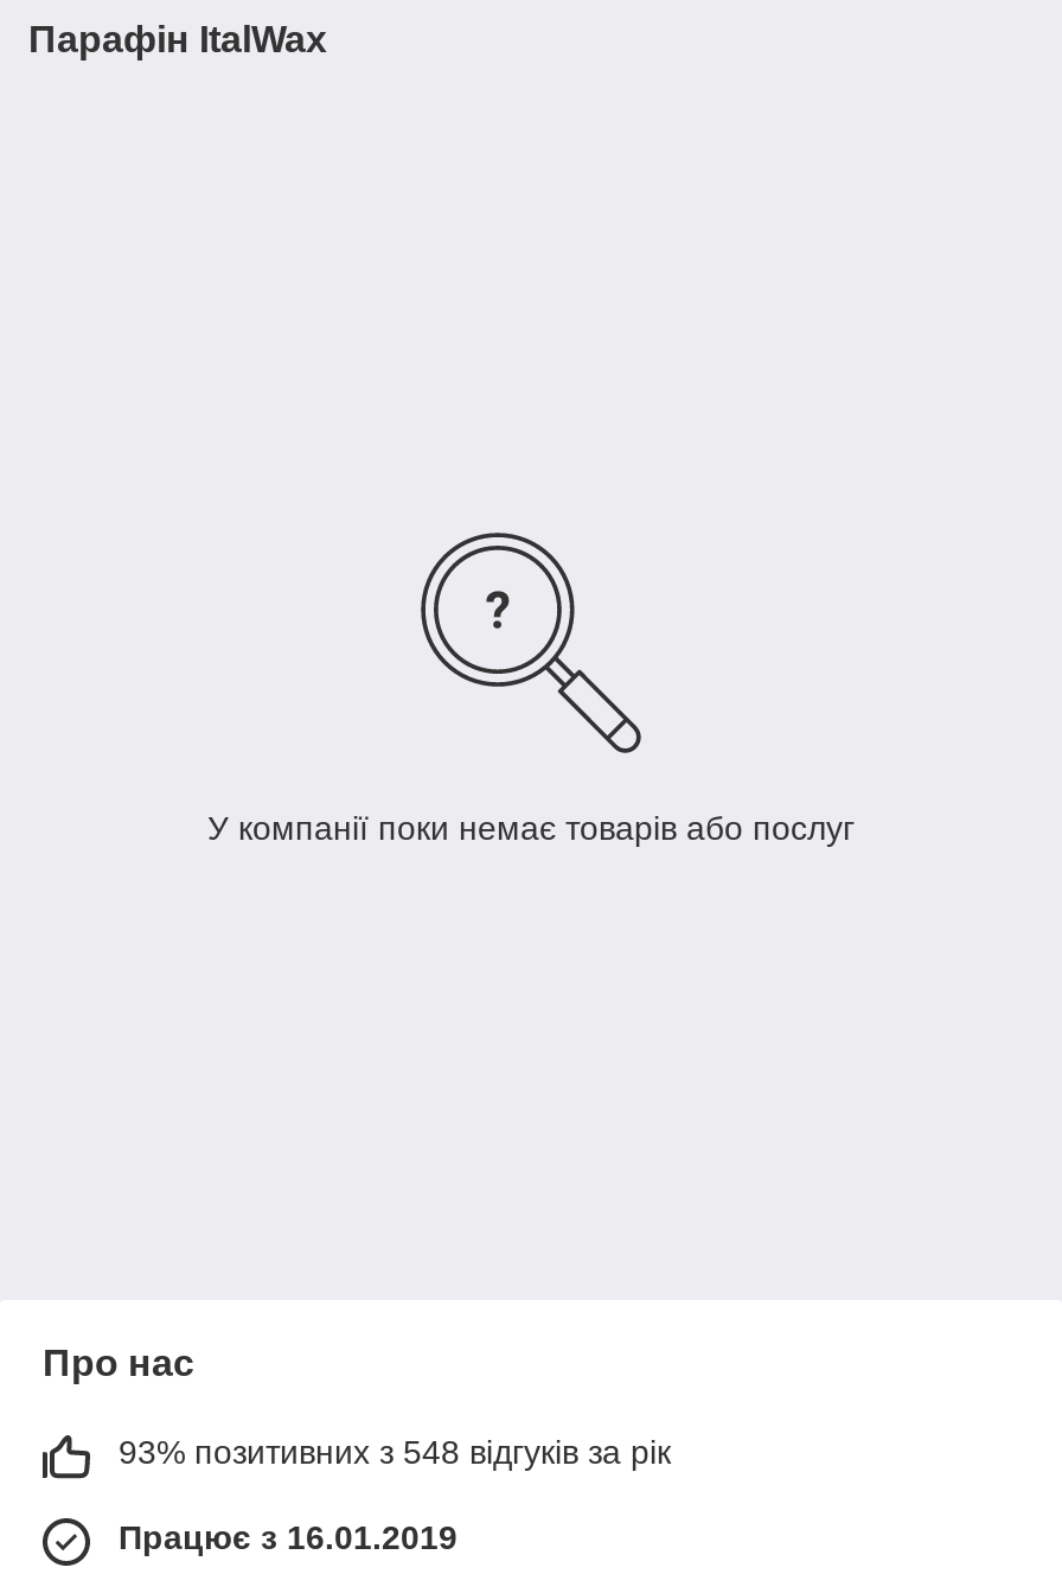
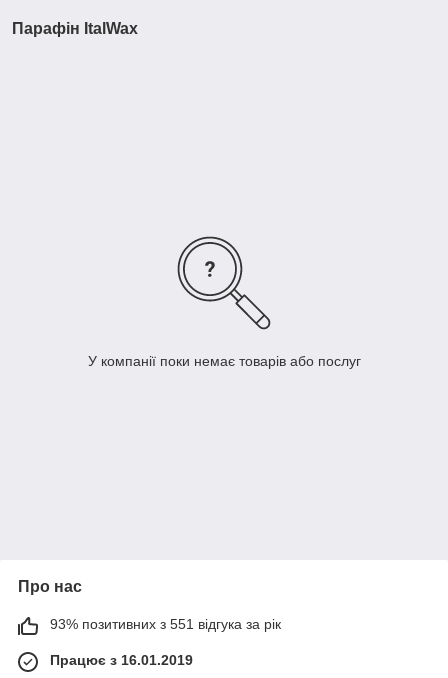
- 93% позитивних з 548 відгуків за рік
+ 93% позитивних з 551 відгука за рік
